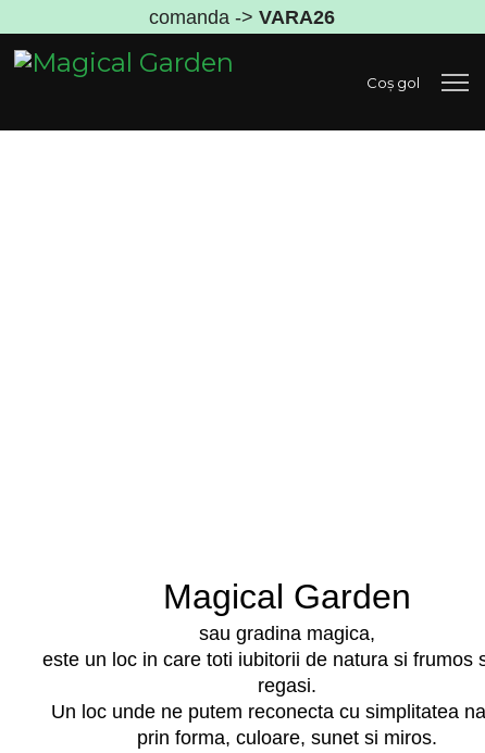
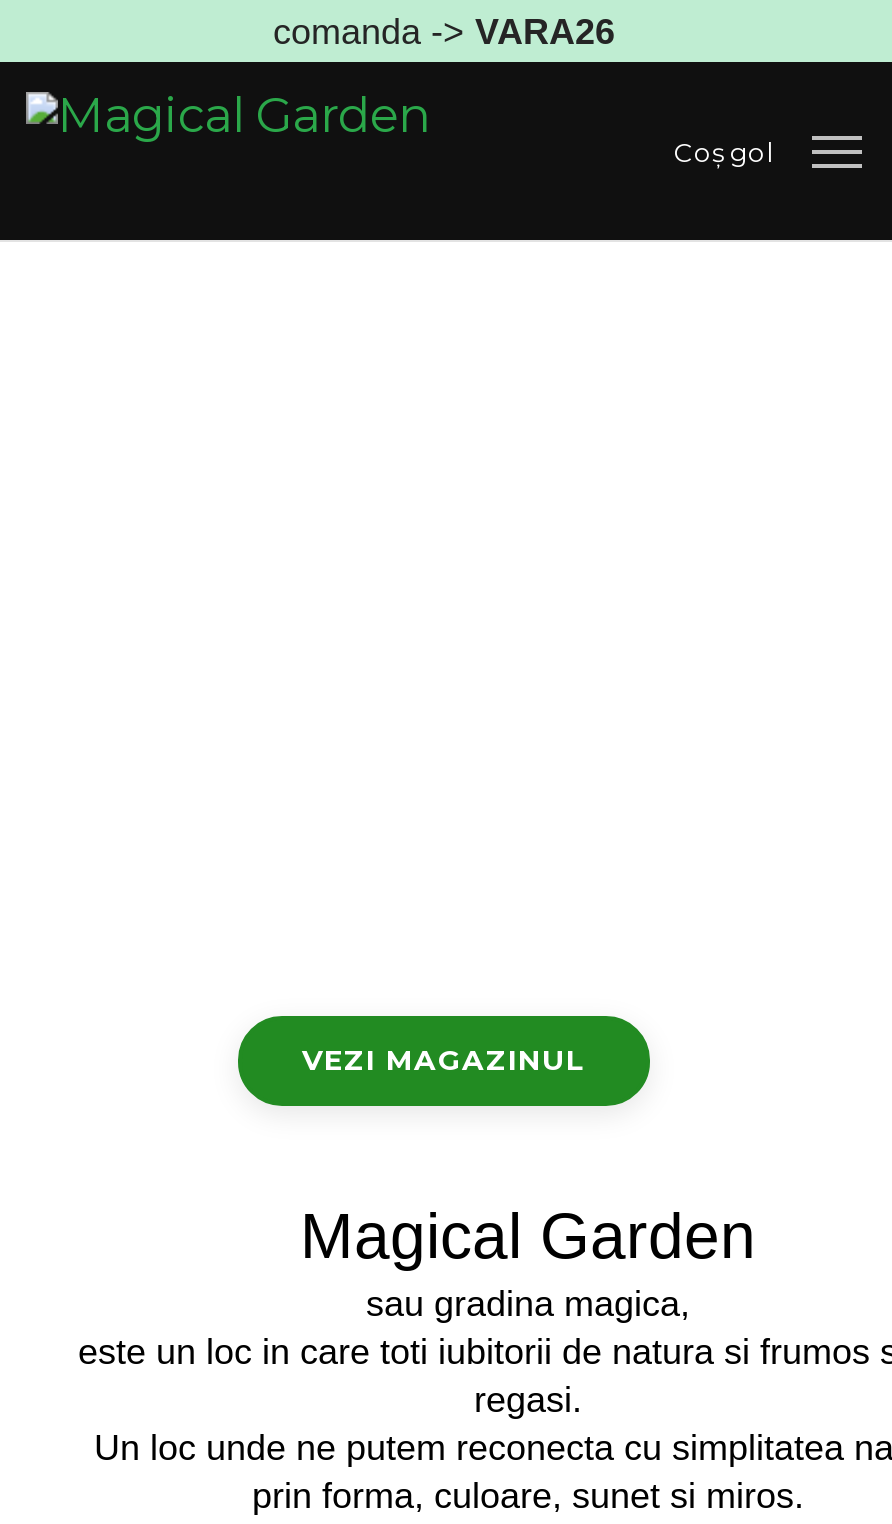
+ VEZI MAGAZINUL
